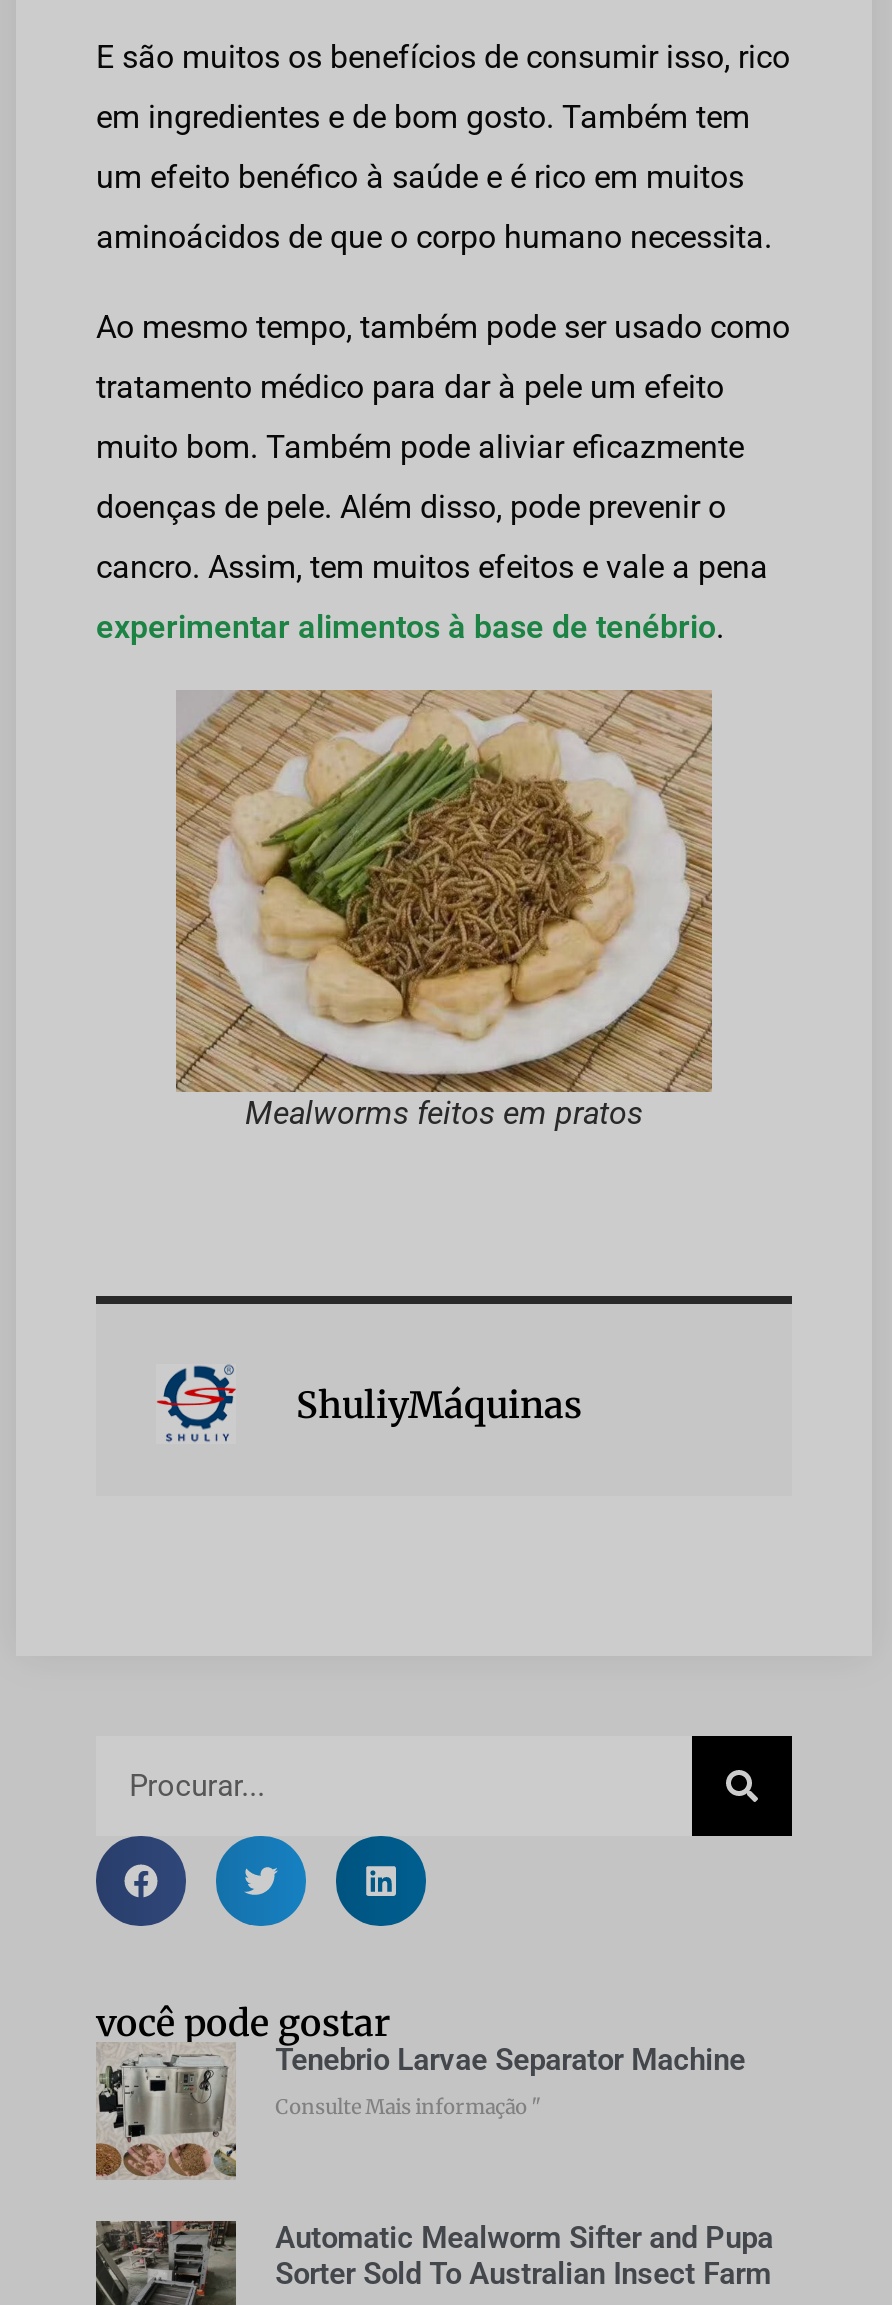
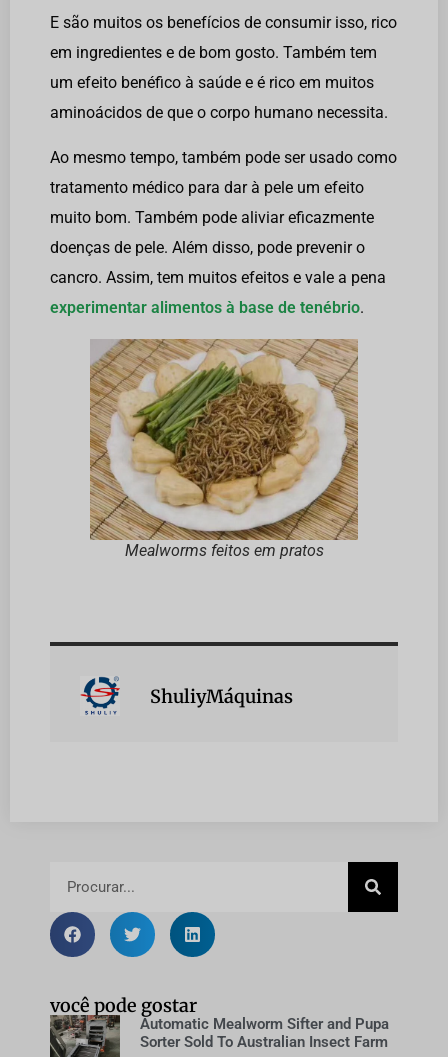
- [image]
- Tenebrio Larvae Separator Machine
- Consulte Mais informação "
